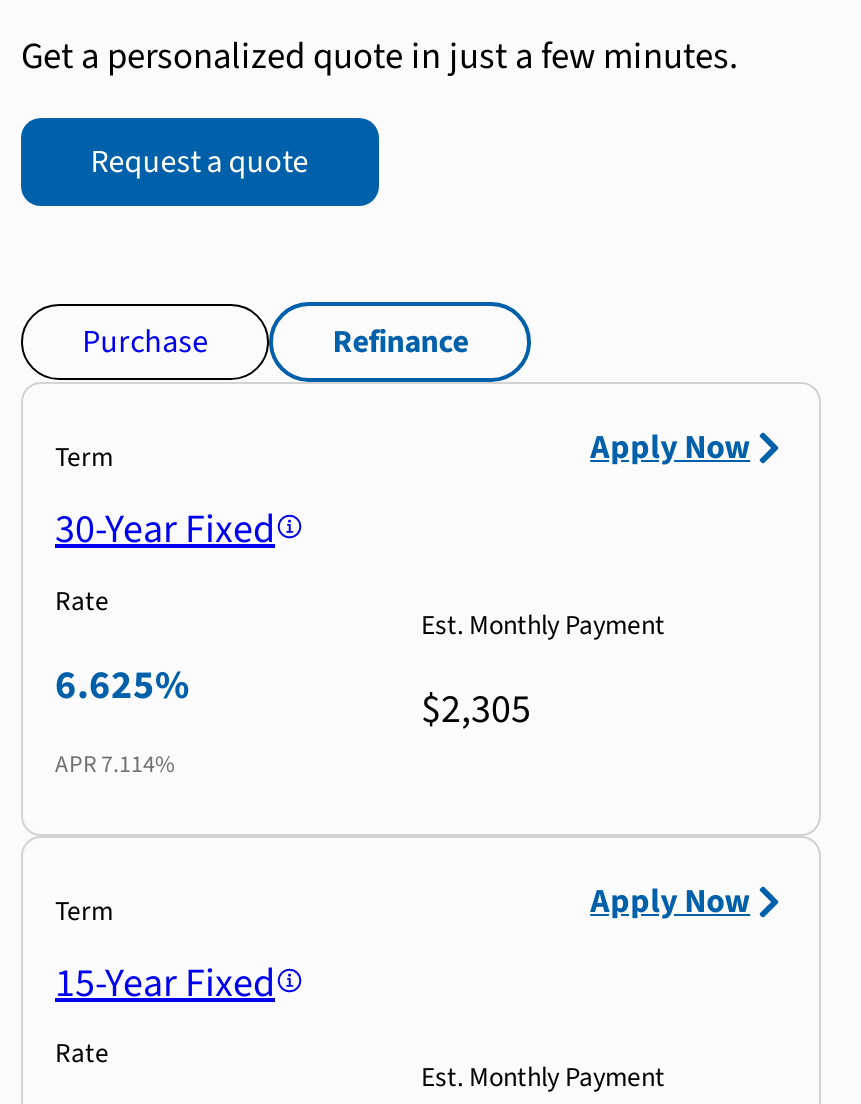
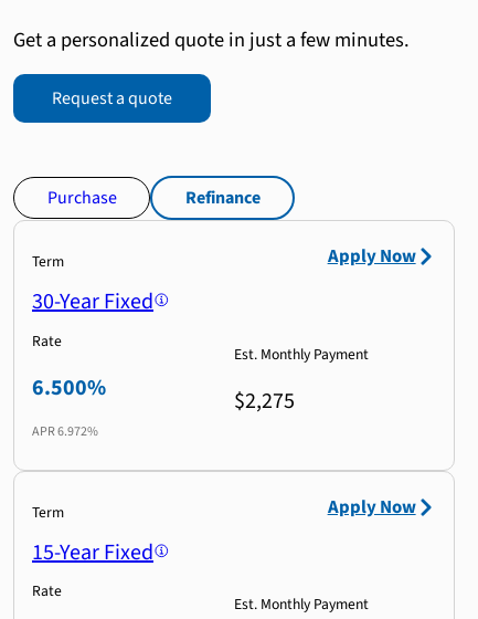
- 6.625%
+ 6.500%

- $2,305
+ $2,275

- APR 7.114%
+ APR 6.972%
